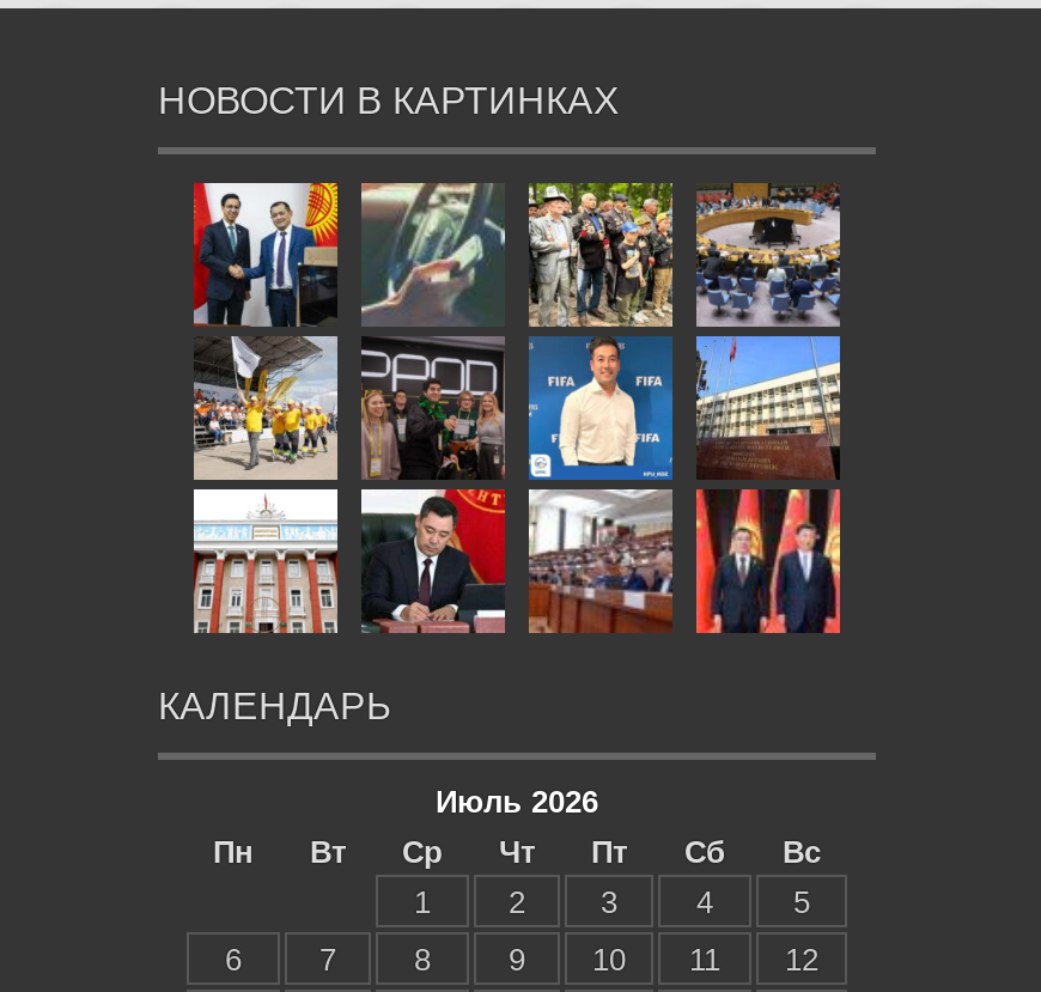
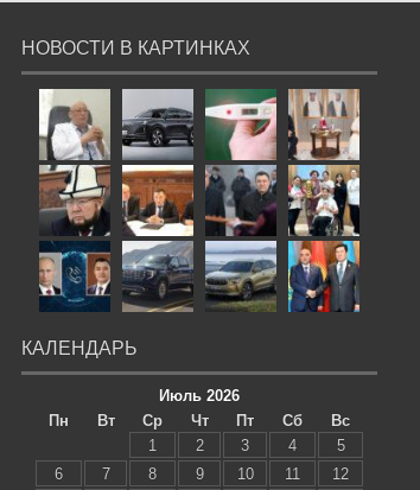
- [image]
+ [image]

- [image]
+ [image]

- [image]
+ [image]

- [image]
+ [image]
